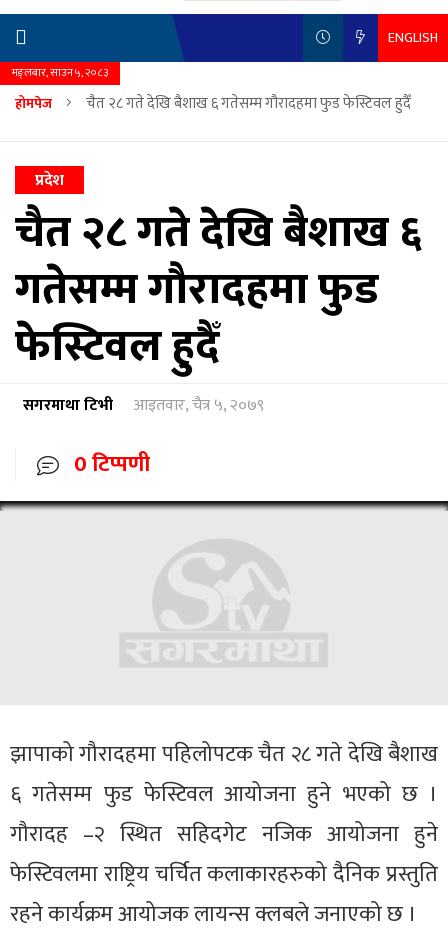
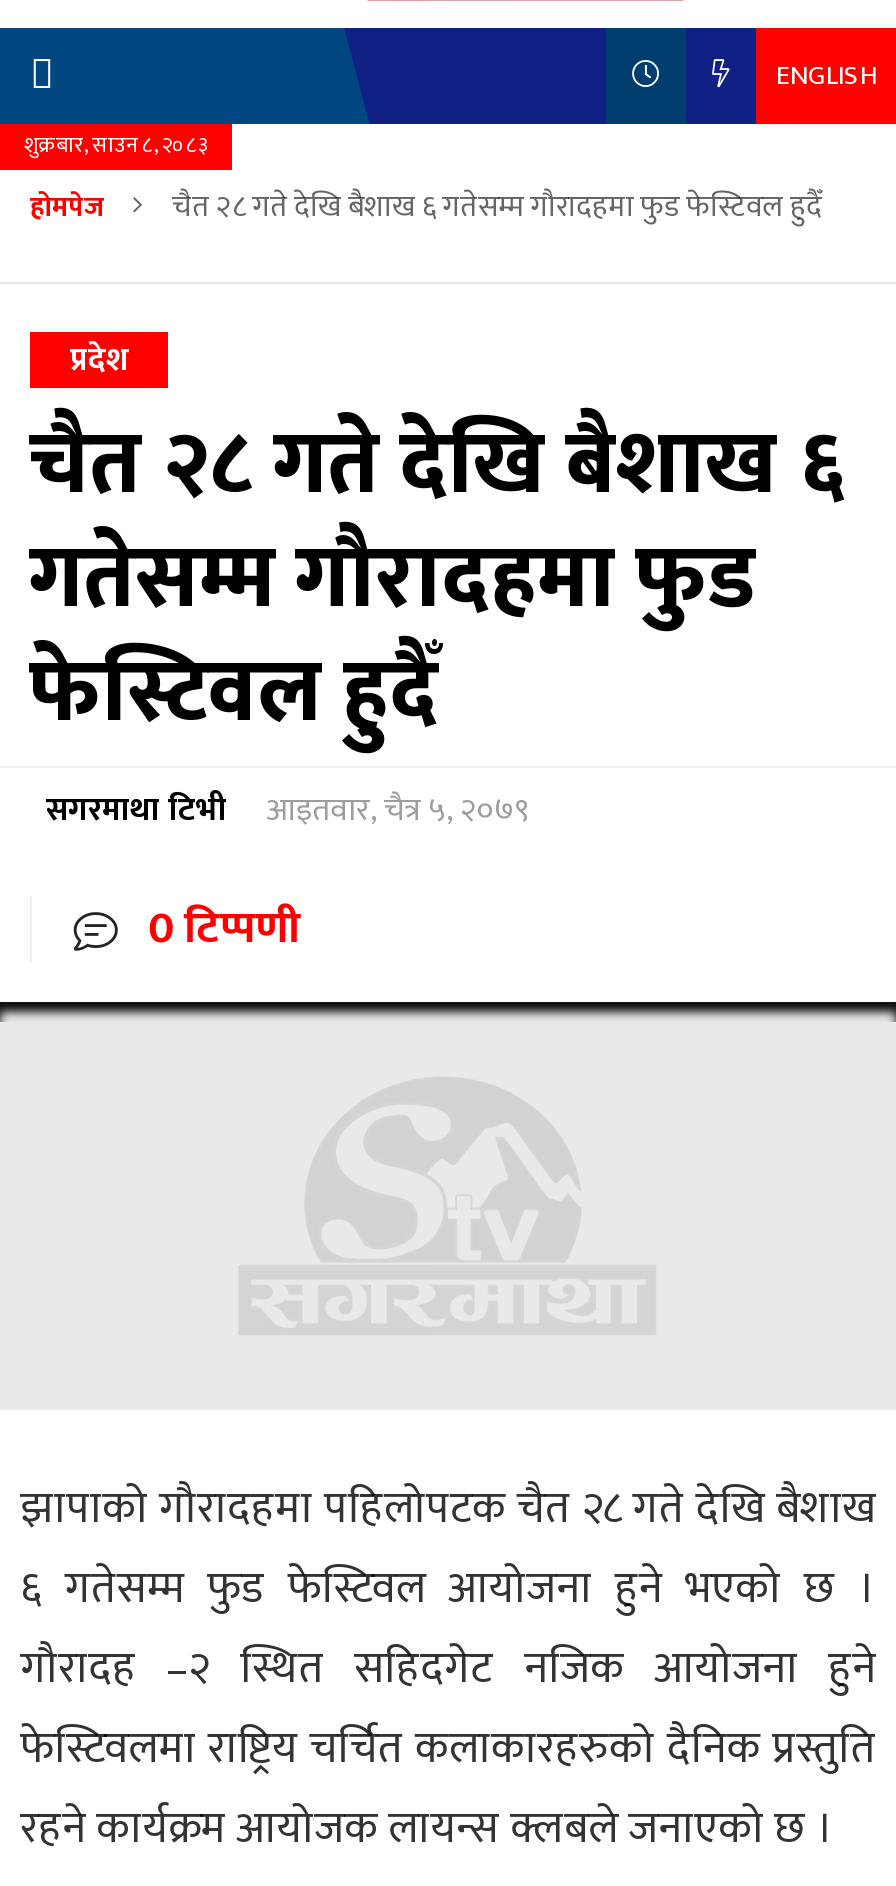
- मङ्लबार, साउन ५, २०८३
+ शुक्रबार, साउन ८, २०८३
